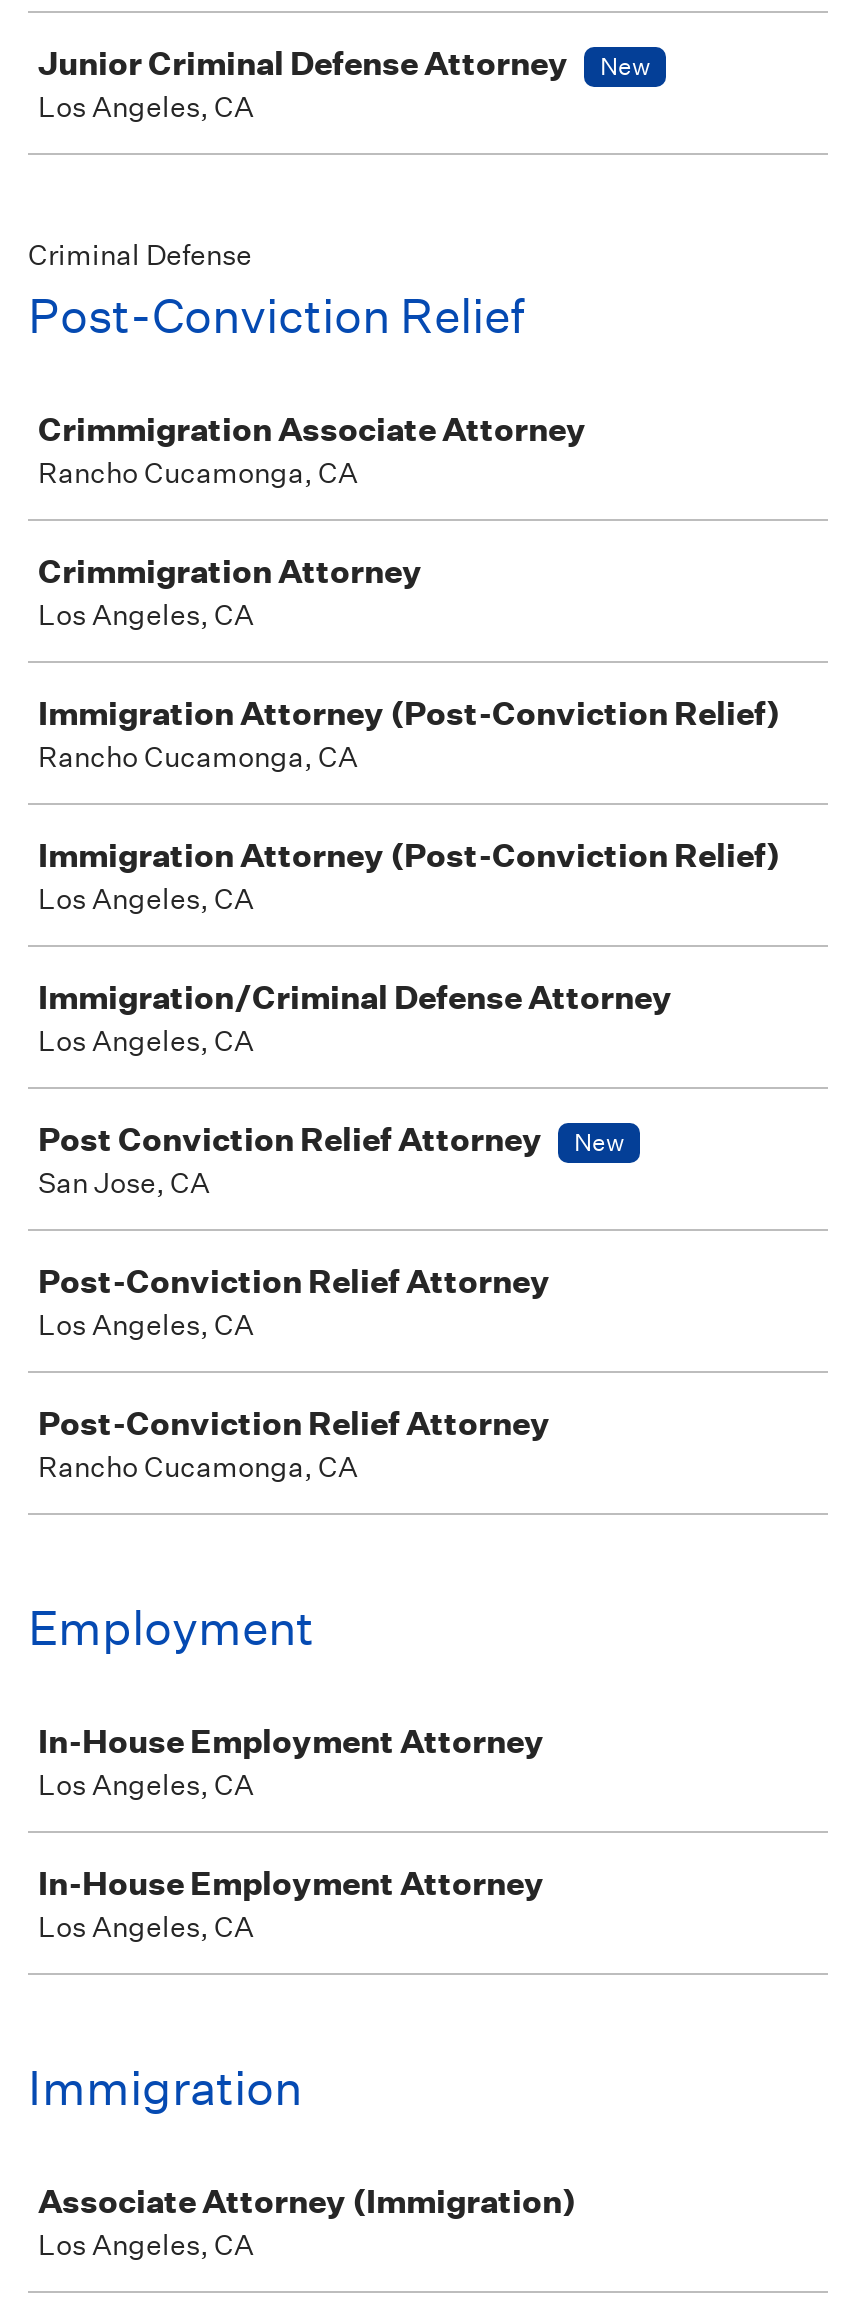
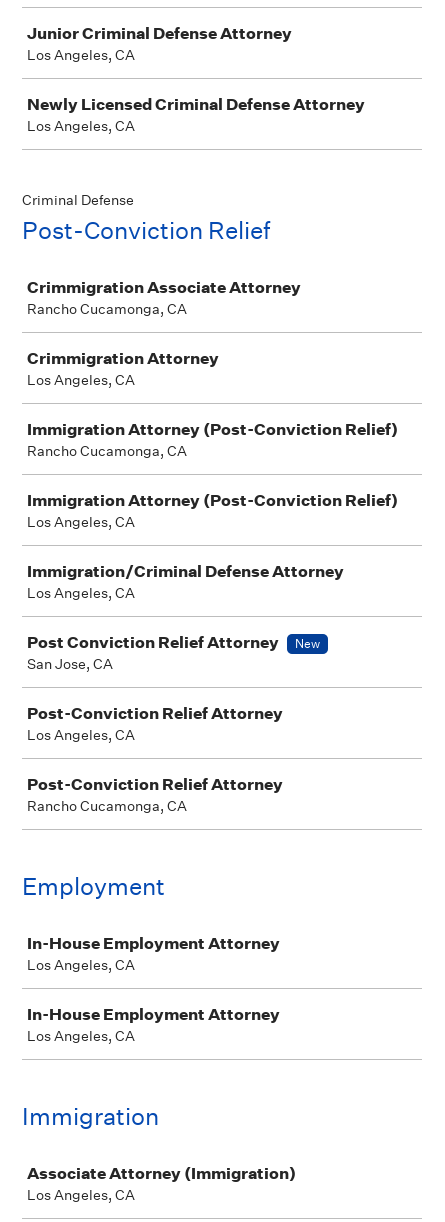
- New
+ Los Angeles, CA
+ Newly Licensed Criminal Defense Attorney
